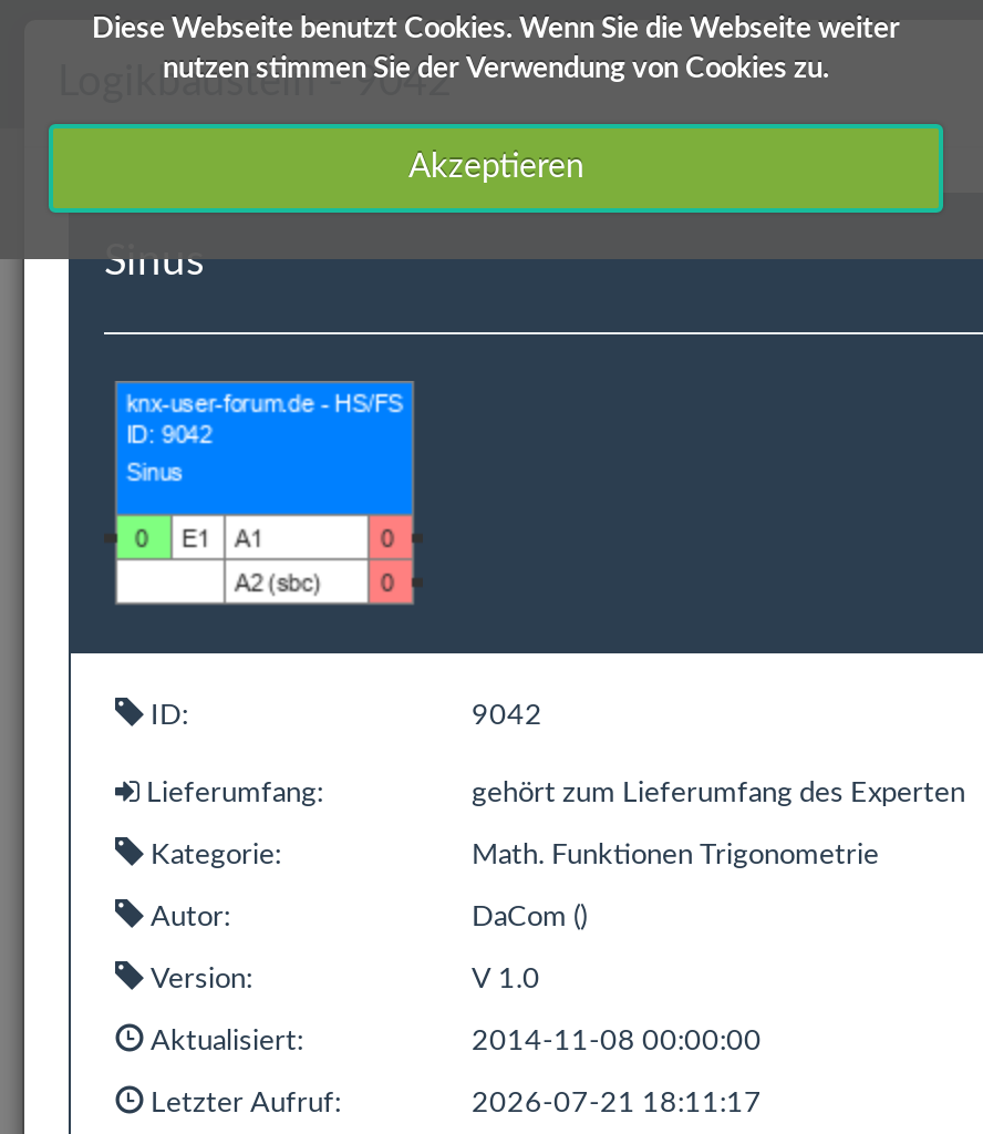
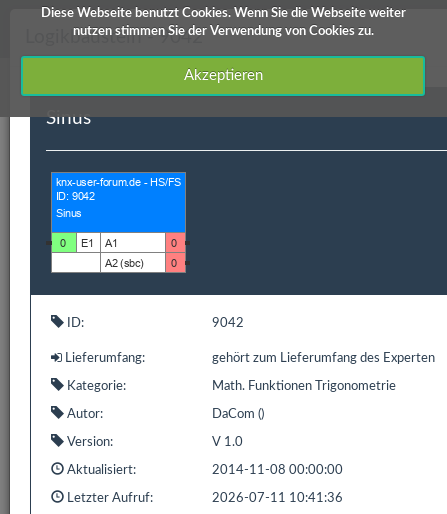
- 2026-07-21 18:11:17
+ 2026-07-11 10:41:36
